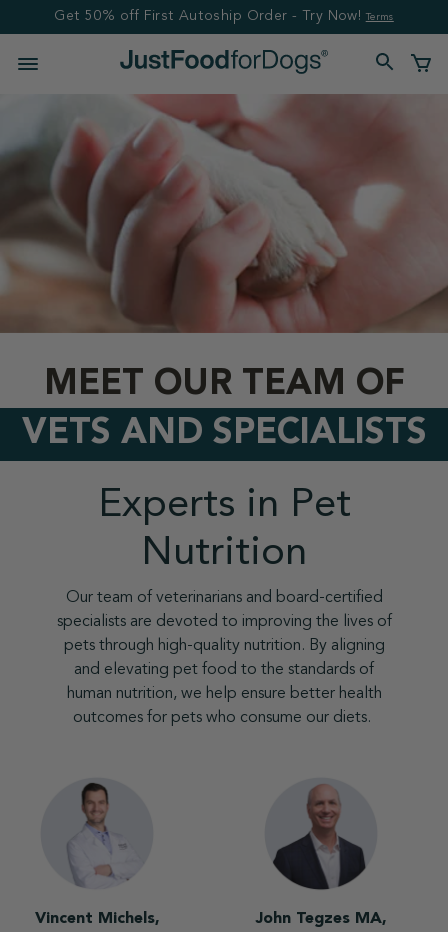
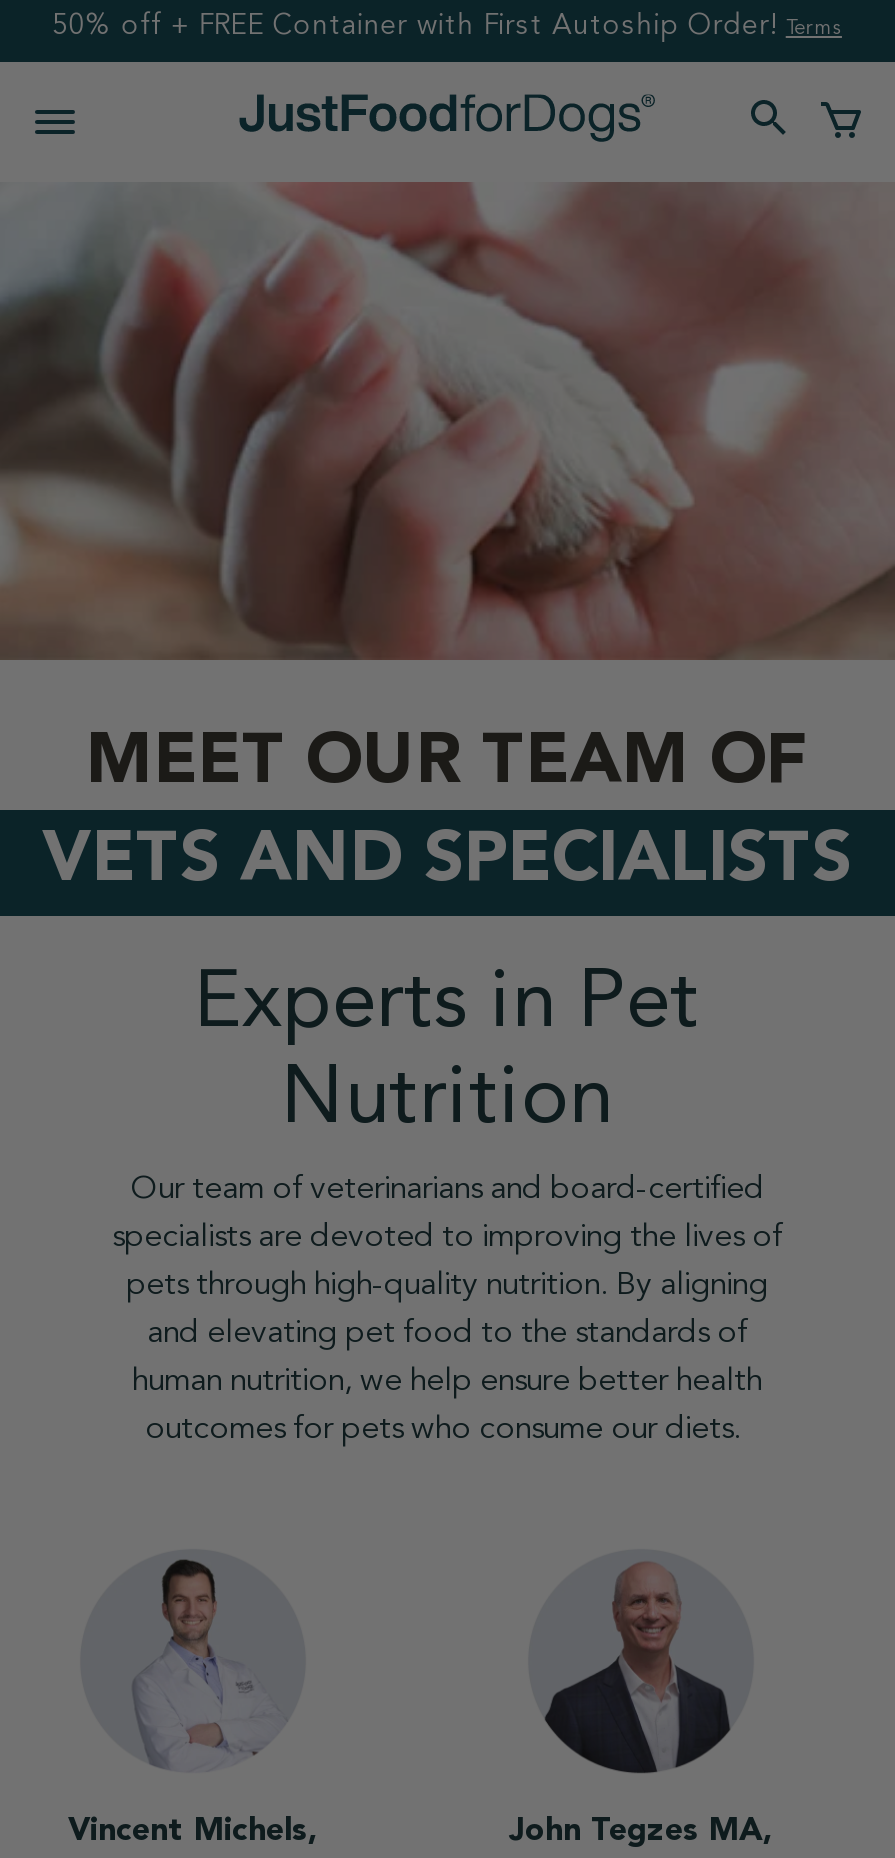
- Get 50% off First Autoship Order - Try Now! Terms
+ 50% off + FREE Container with First Autoship Order! Terms
